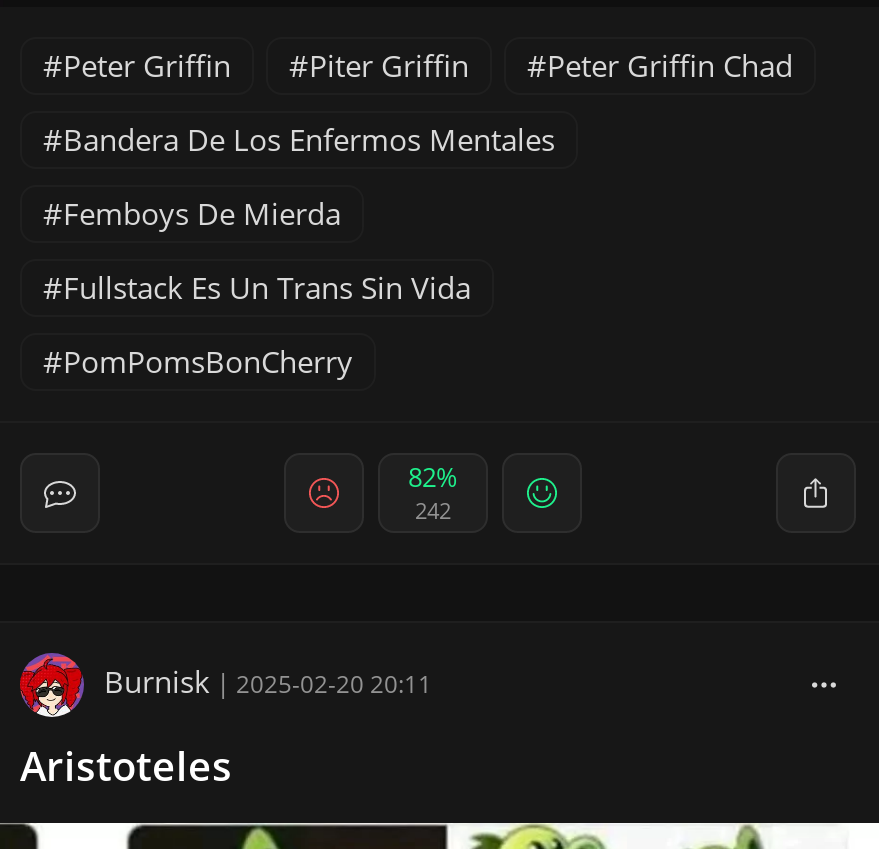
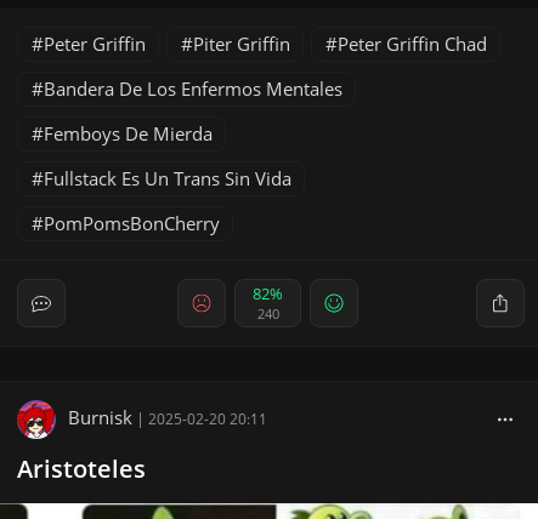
- 242
+ 240
